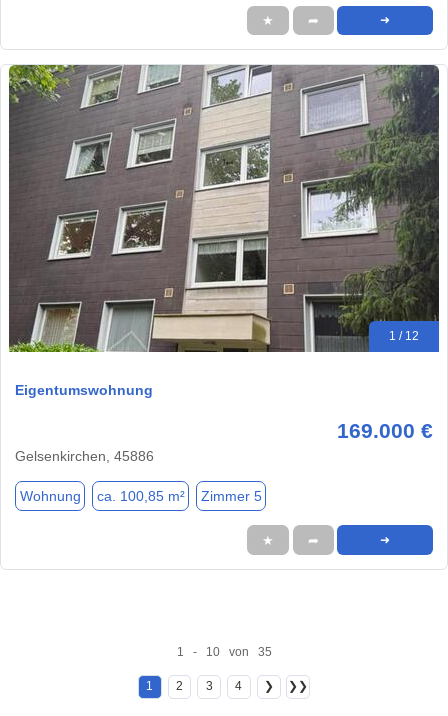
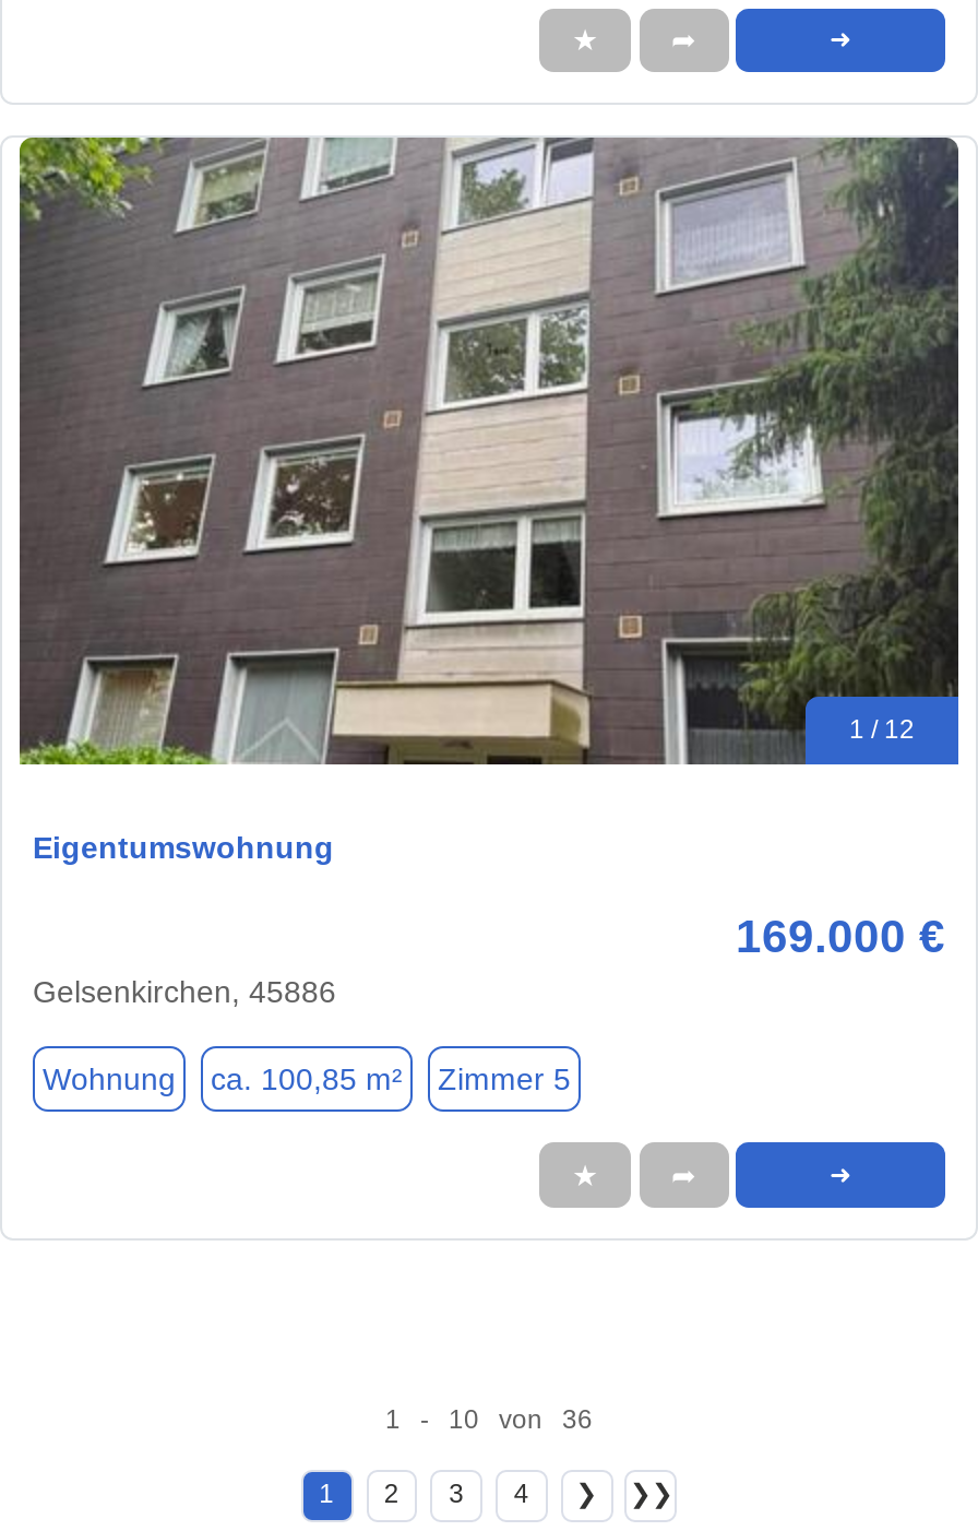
- 1 - 10 von 35
+ 1 - 10 von 36
